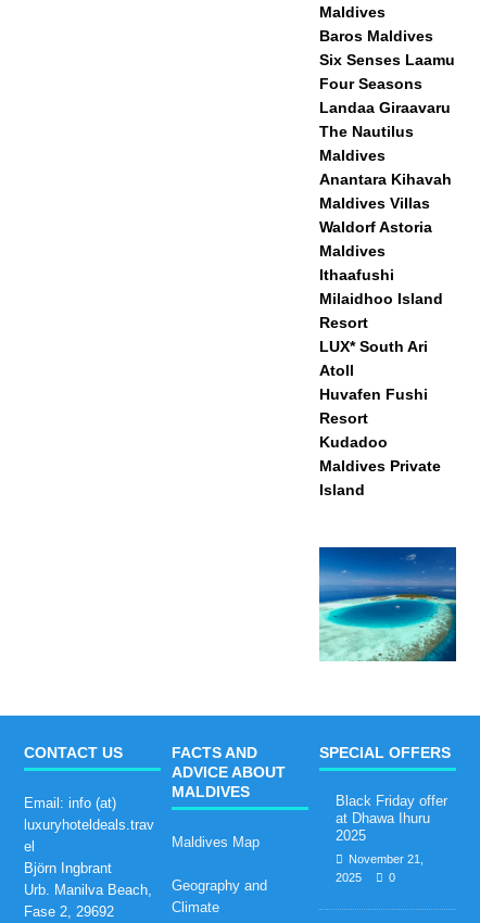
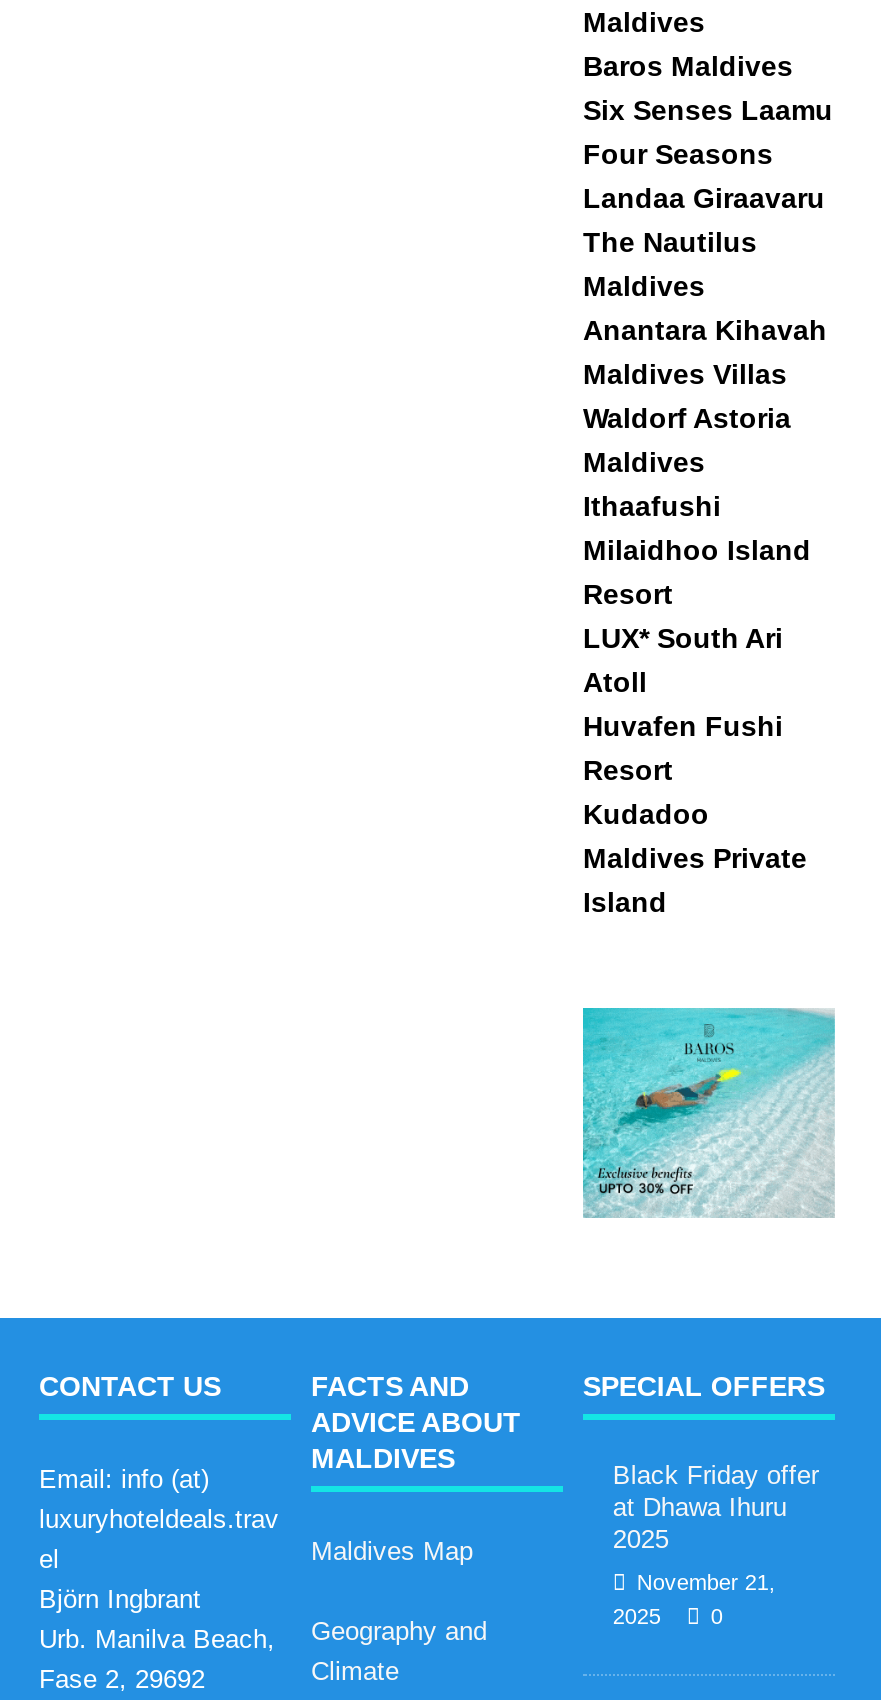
- [image]
+ [image]
